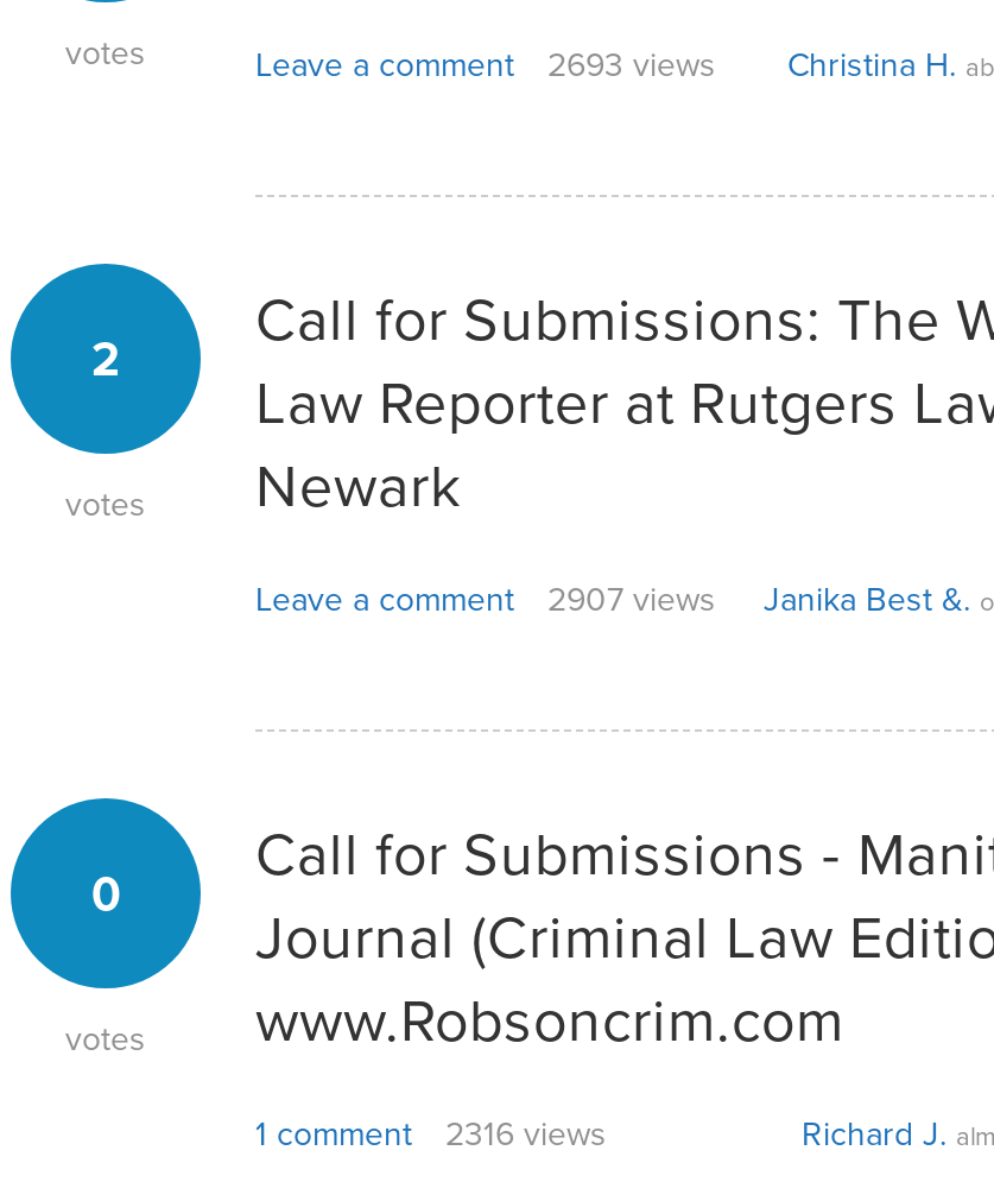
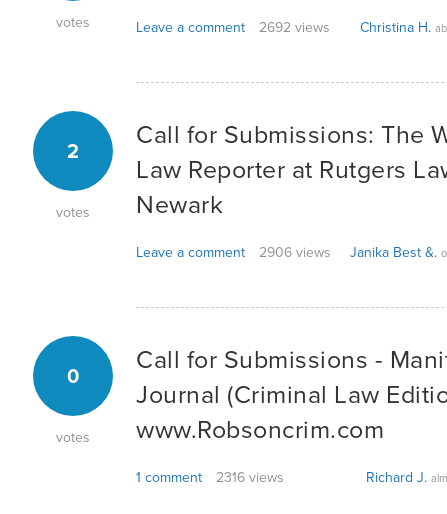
- 2693 views
+ 2692 views

- 2907 views
+ 2906 views
